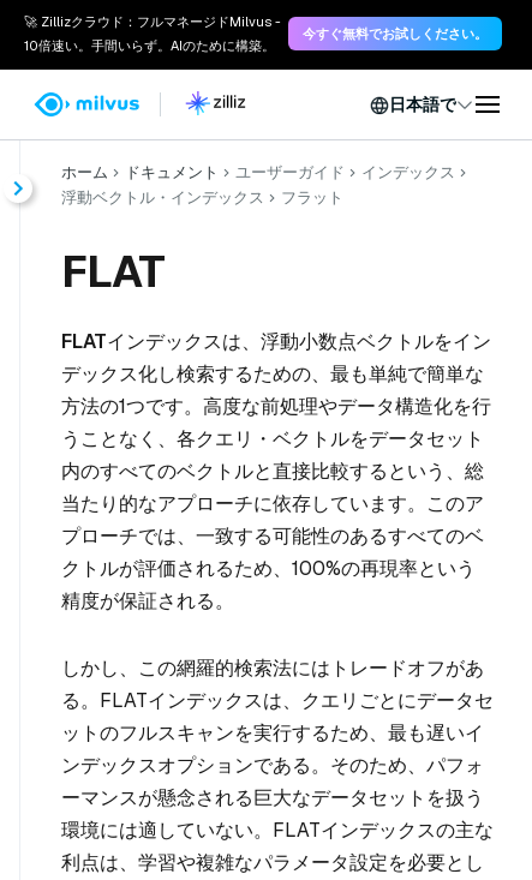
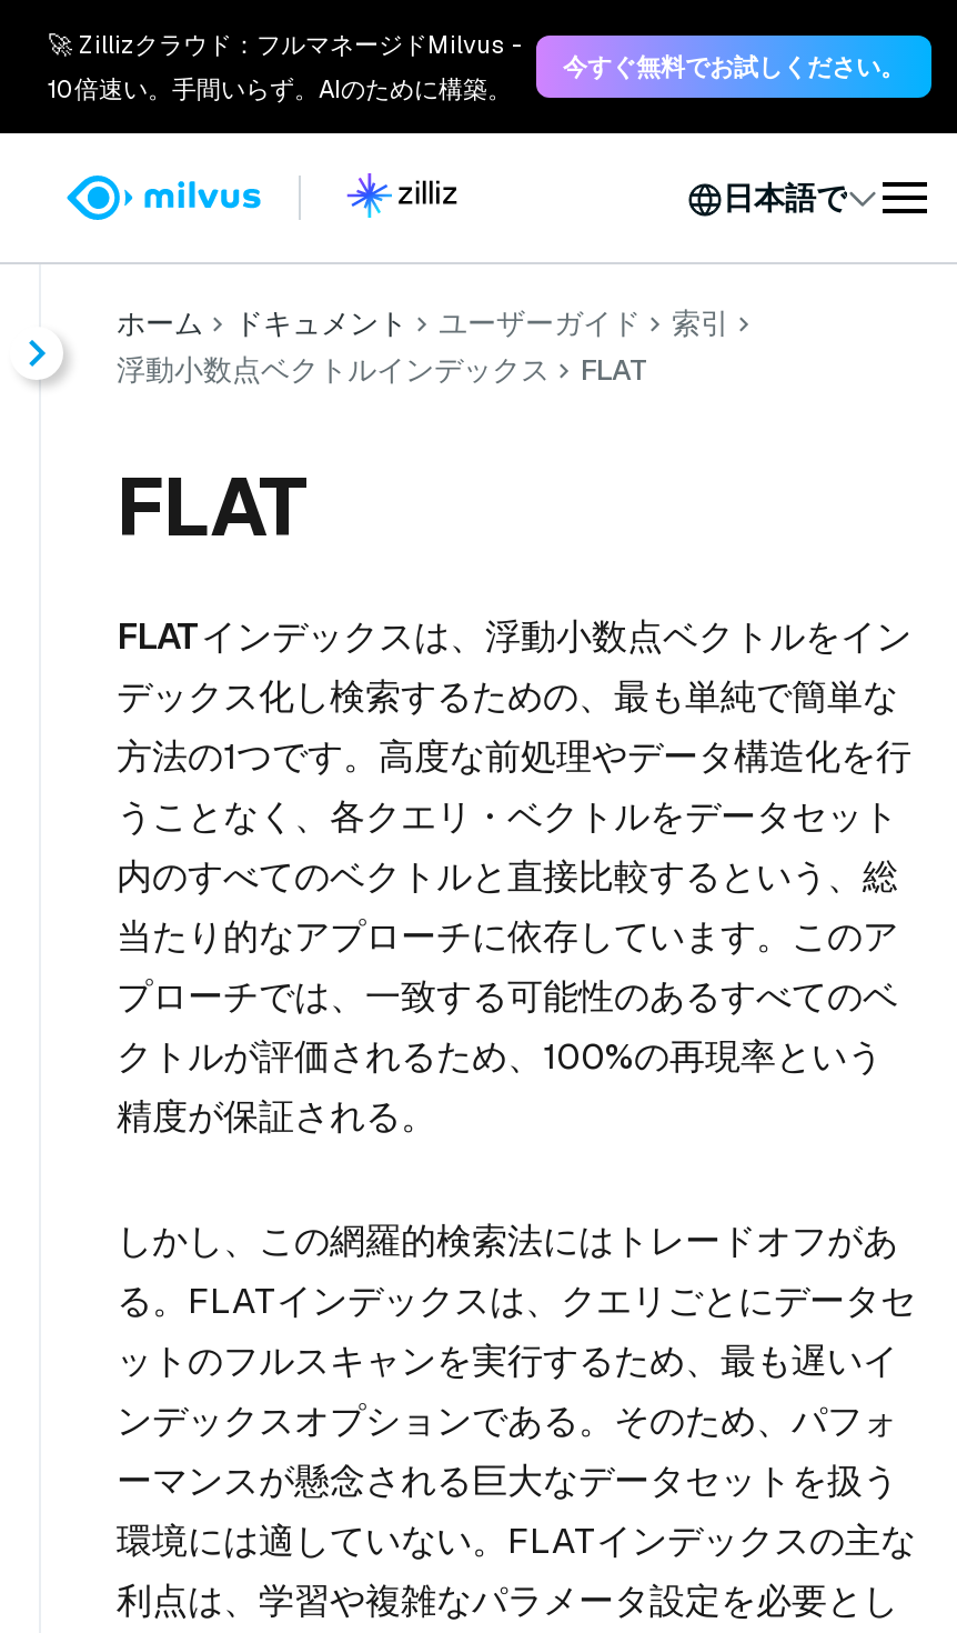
- インデックス
- 浮動ベクトル・インデックス
- フラット
+ 索引
+ 浮動小数点ベクトルインデックス
+ FLAT
